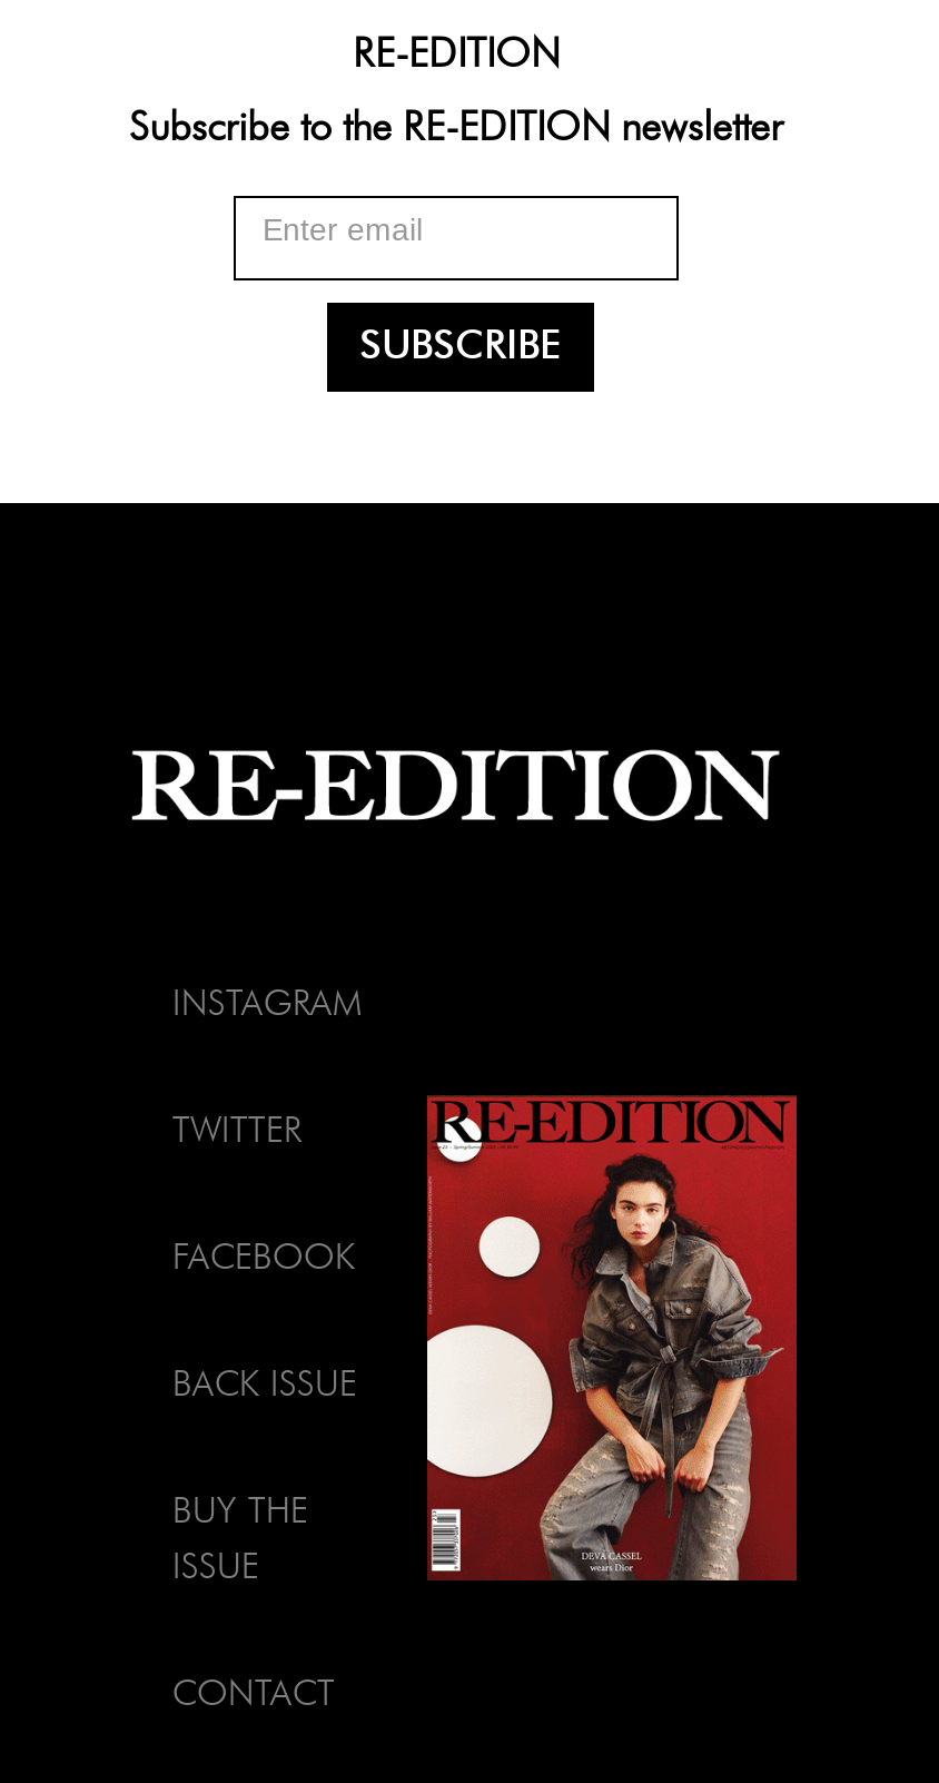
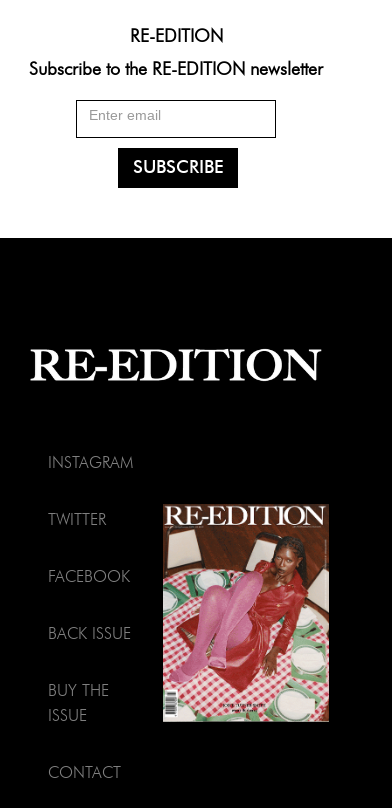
- [image]
+ [image]
